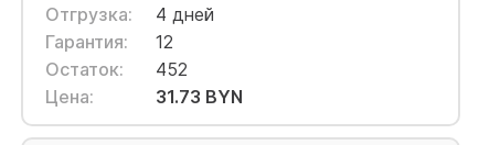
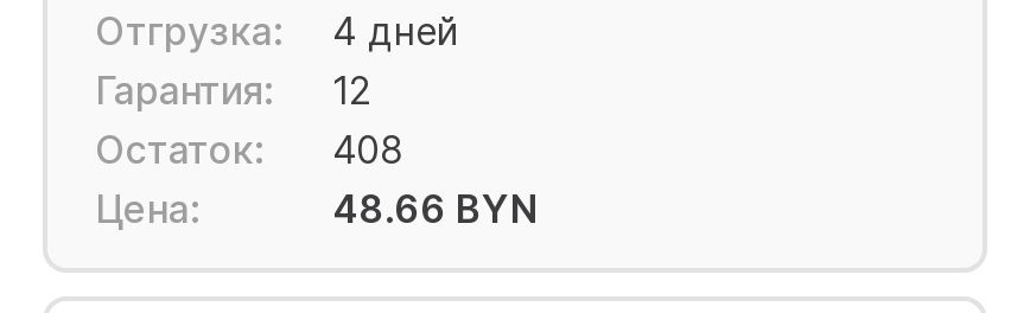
- Остаток: 452
+ Остаток: 408

- 31.73 BYN
+ 48.66 BYN
